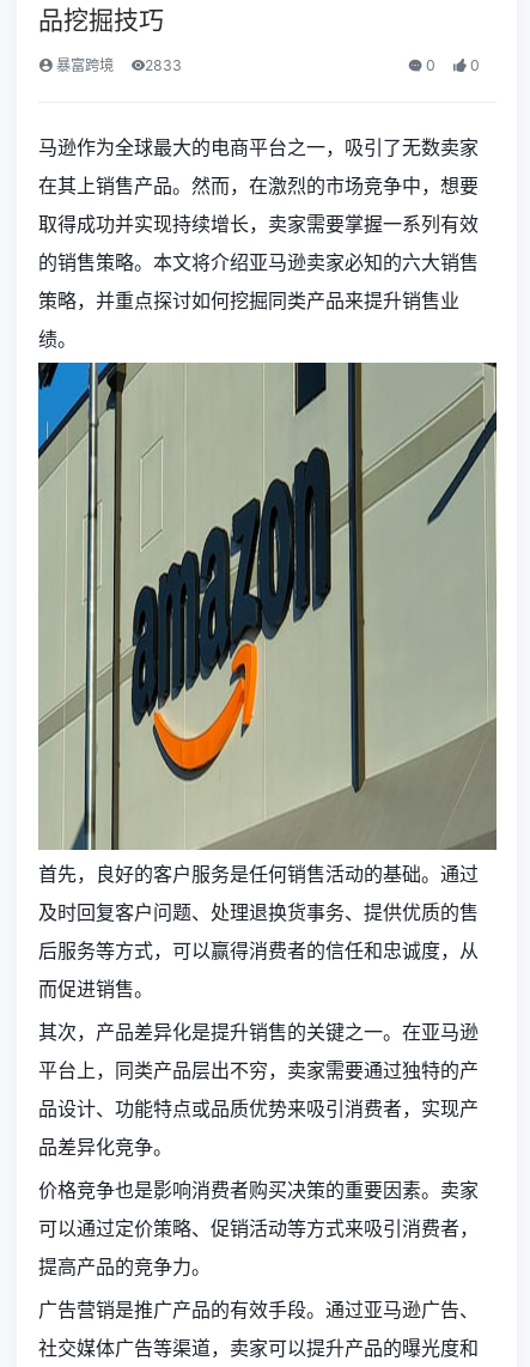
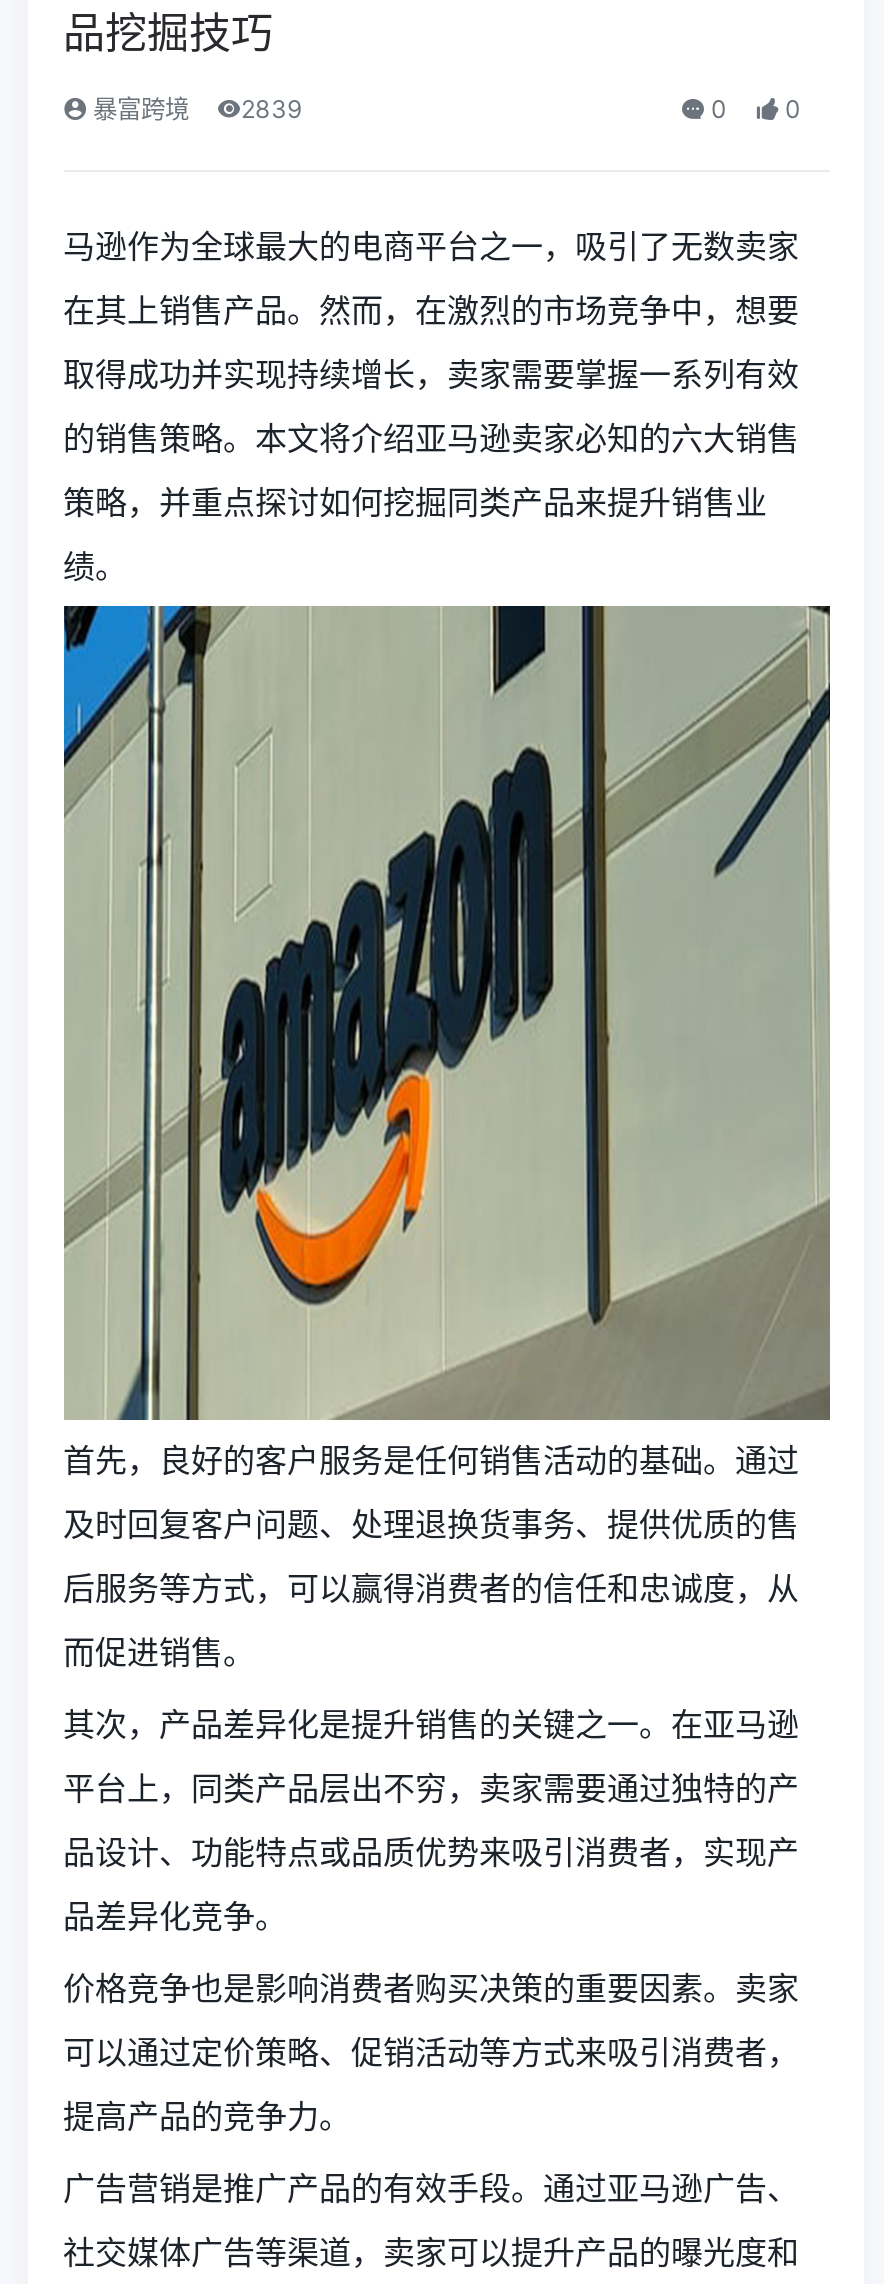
- 暴富跨境 2833
+ 暴富跨境 2839
